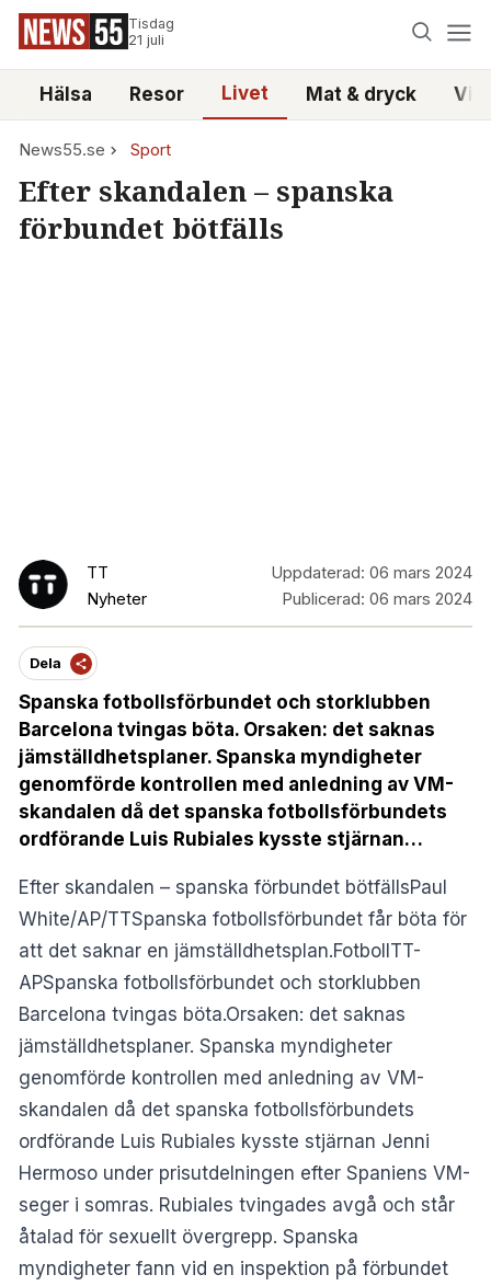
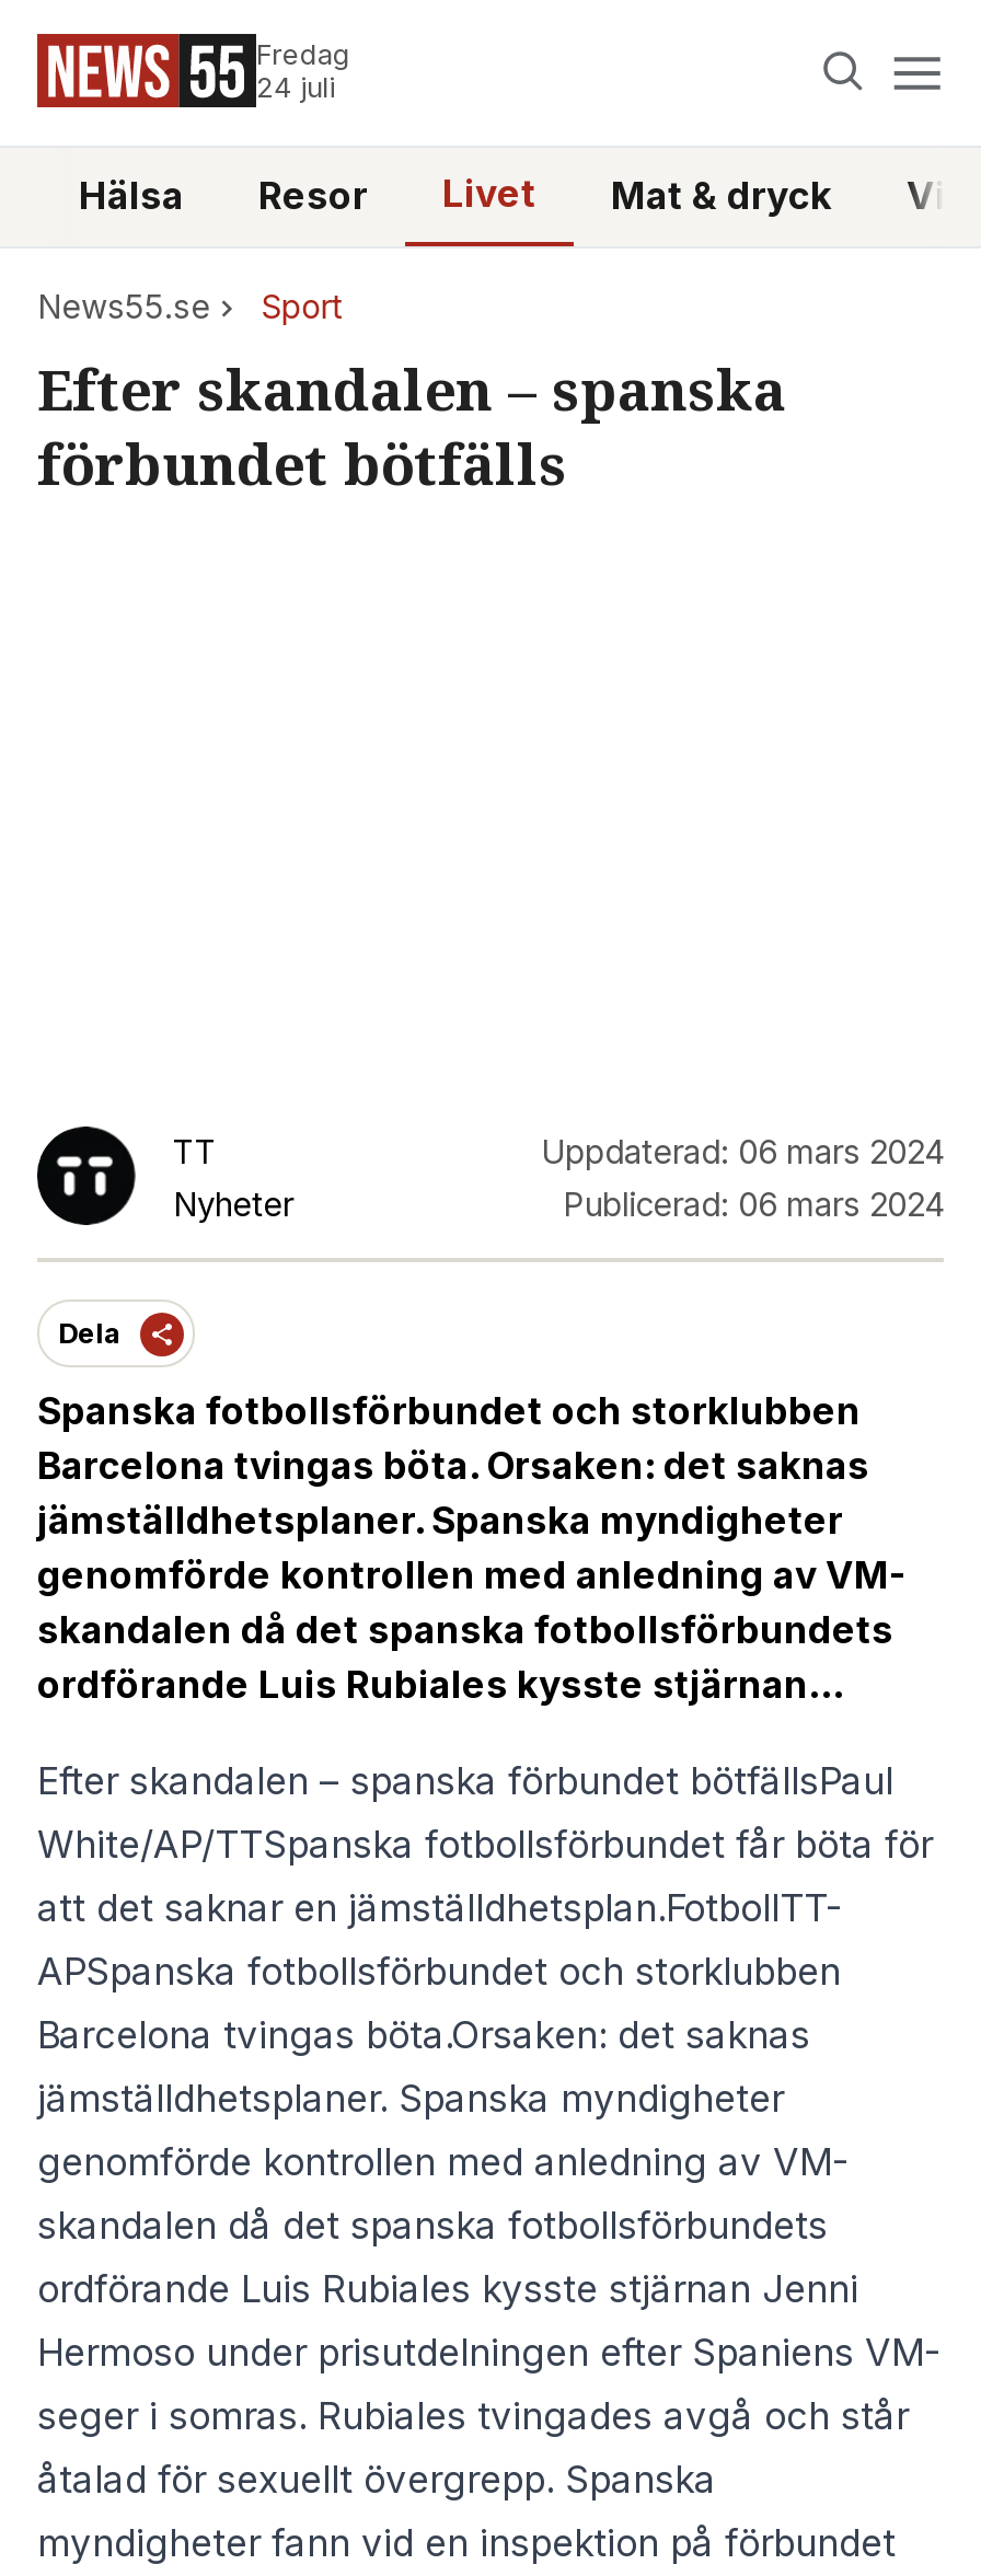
- Tisdag
- 21 juli
+ Fredag
+ 24 juli
